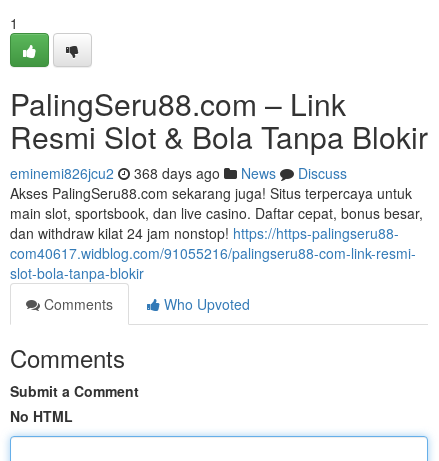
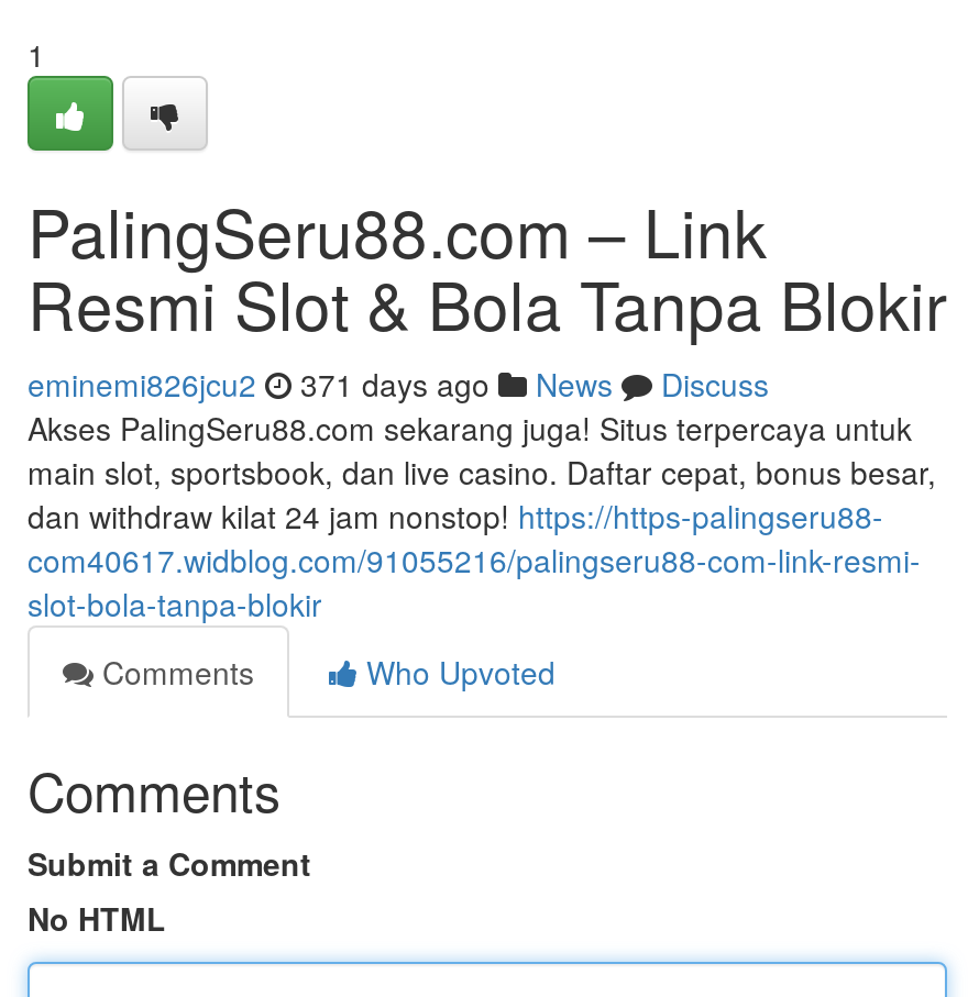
- eminemi826jcu2 368 days ago News Discuss
+ eminemi826jcu2 371 days ago News Discuss
